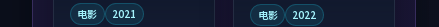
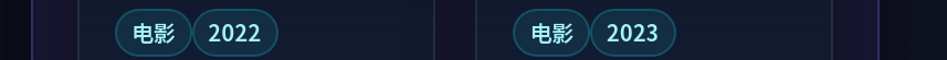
- 电影 2021
+ 电影 2022

- 电影 2022
+ 电影 2023
